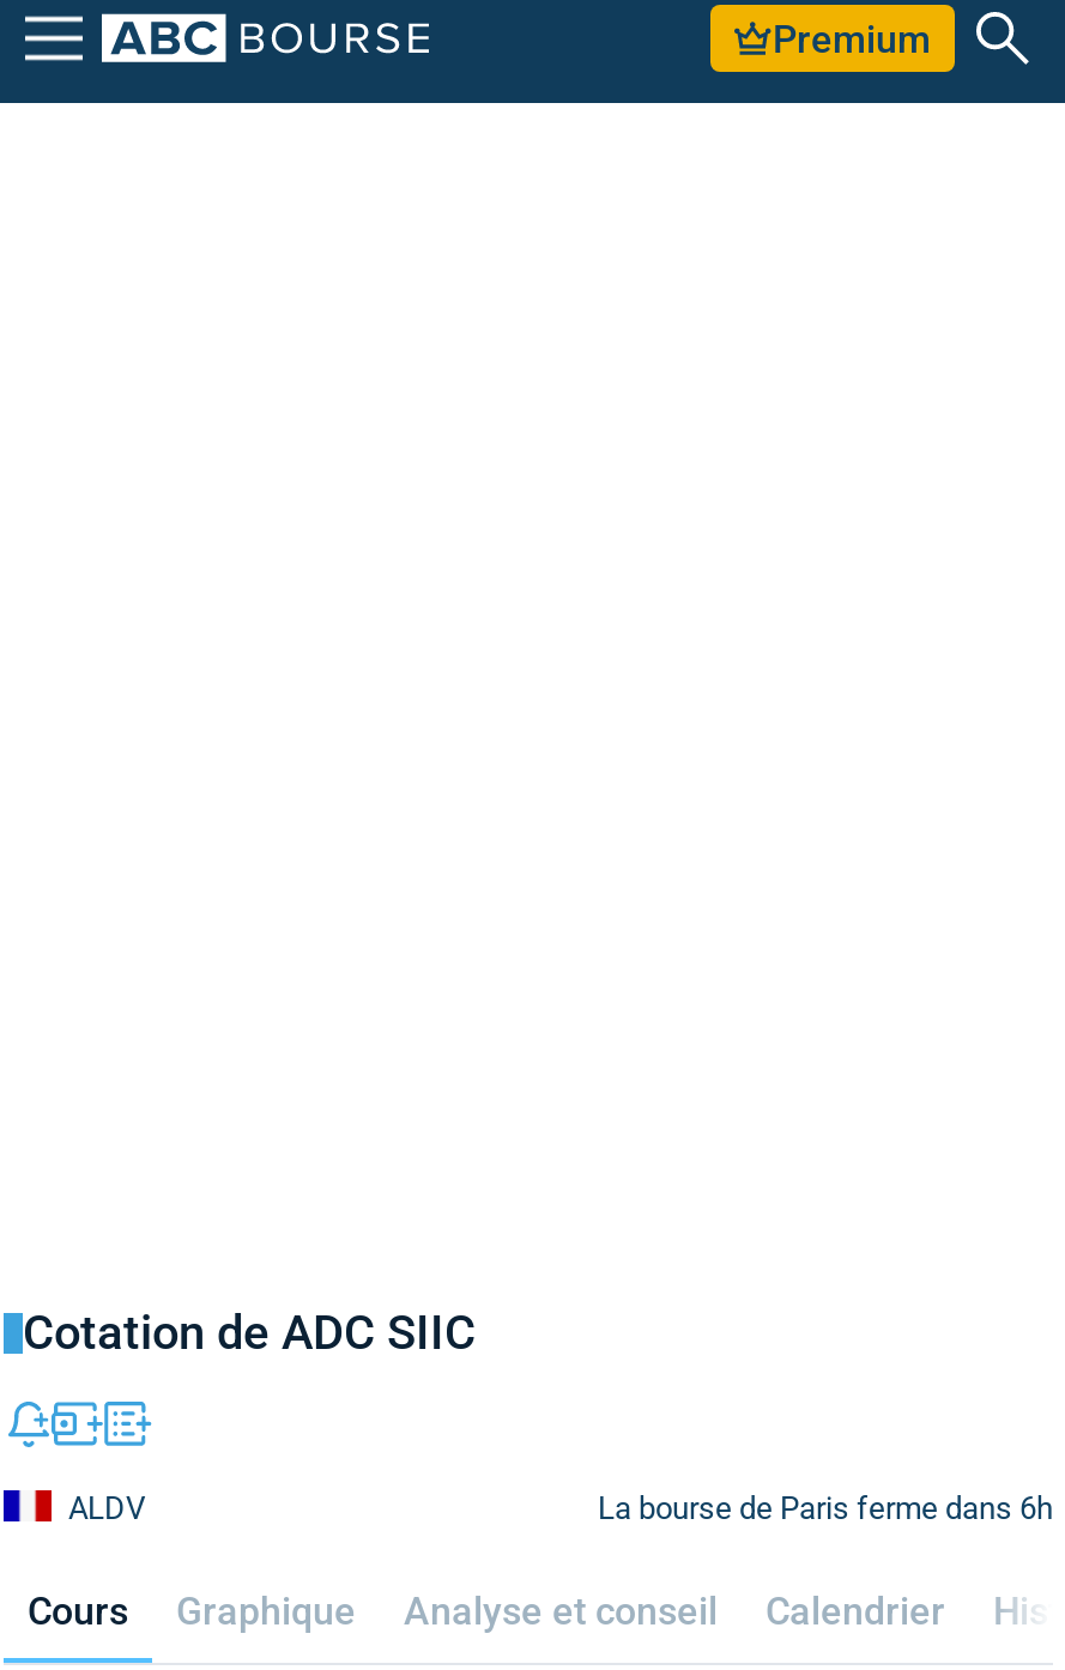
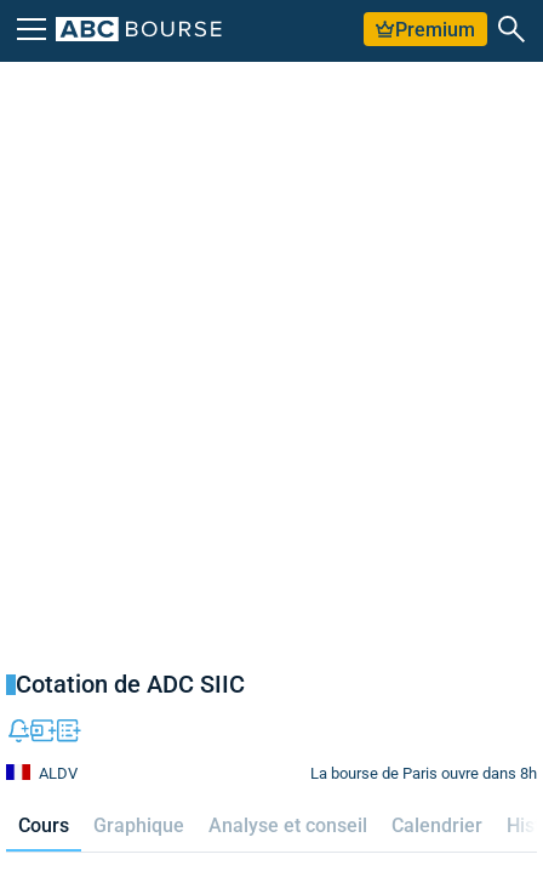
- La bourse de Paris ferme dans 6h
+ La bourse de Paris ouvre dans 8h
